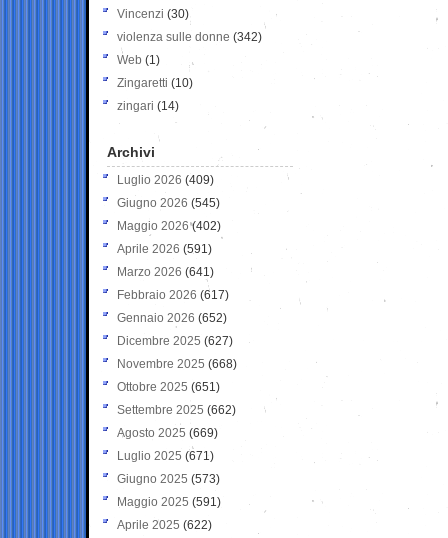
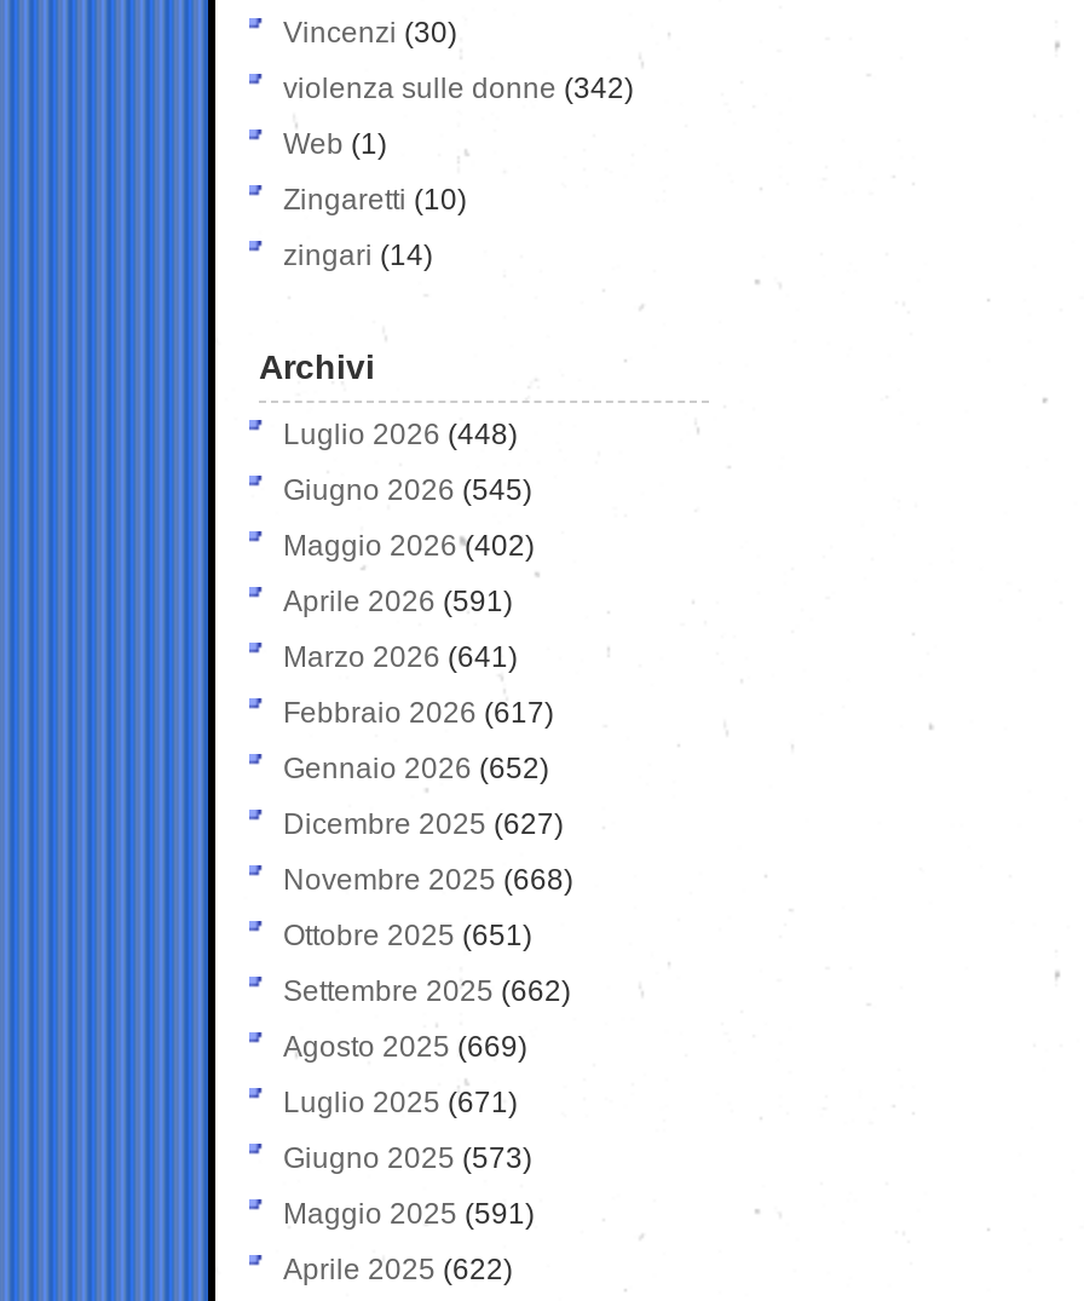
- Luglio 2026 (409)
+ Luglio 2026 (448)
